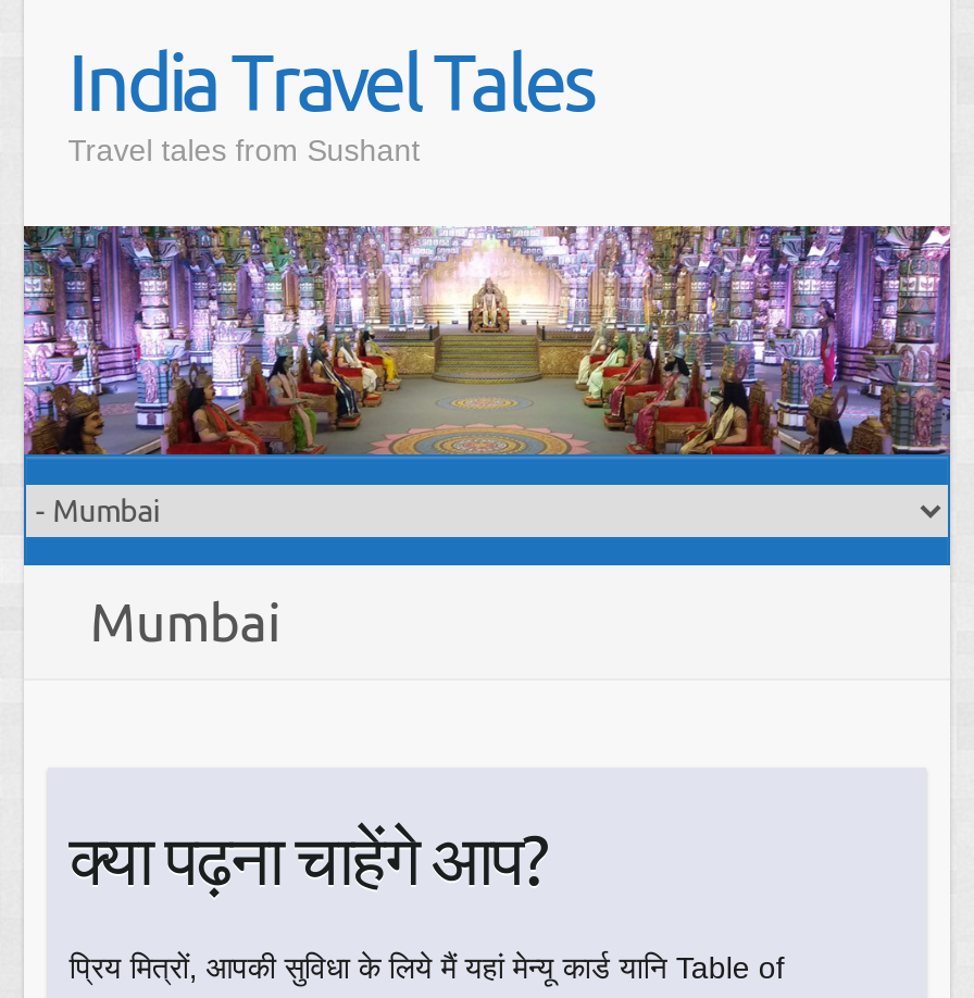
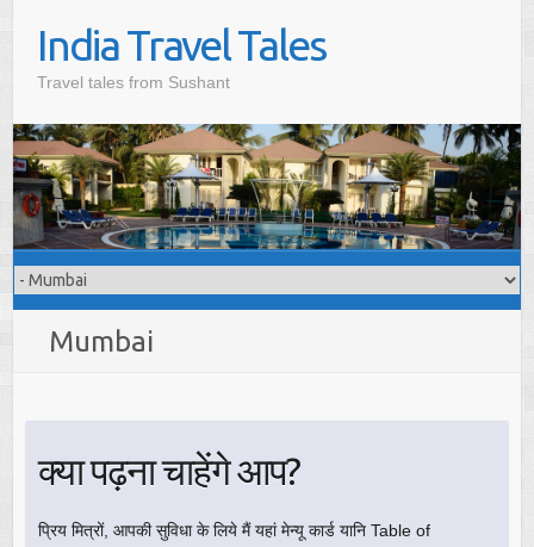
- [image]
+ [image]
